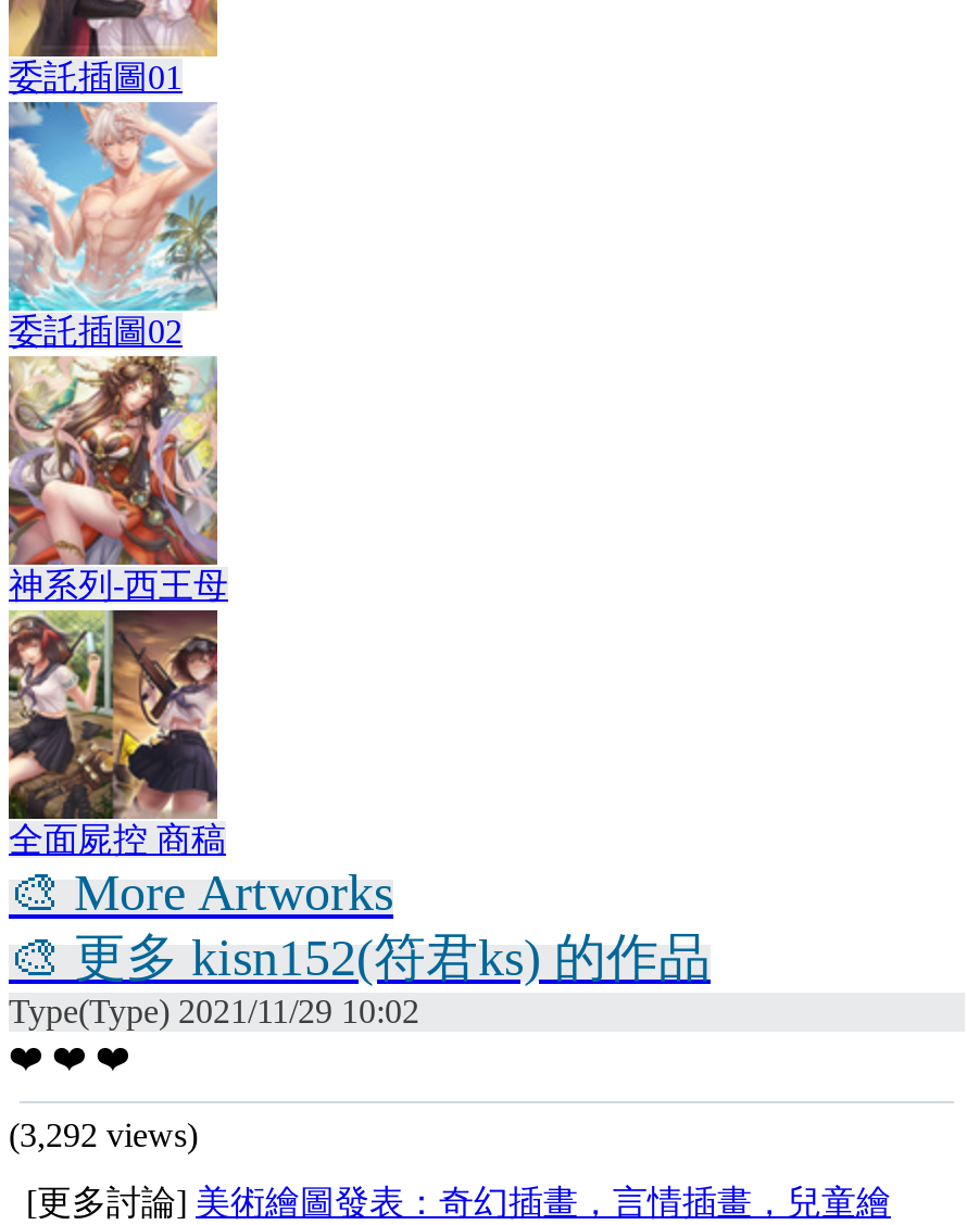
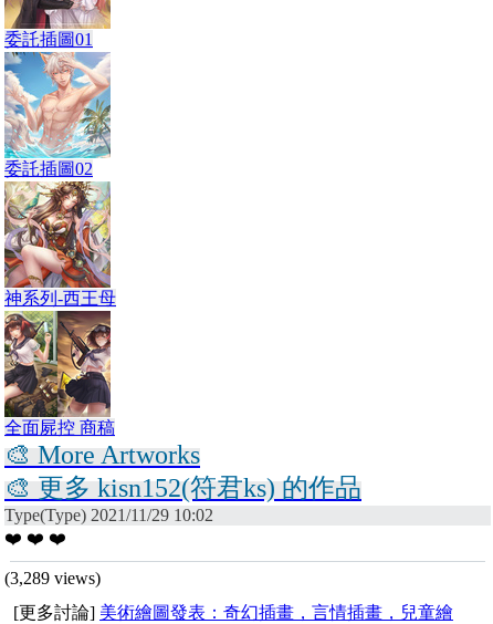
- (3,292 views)
+ (3,289 views)
